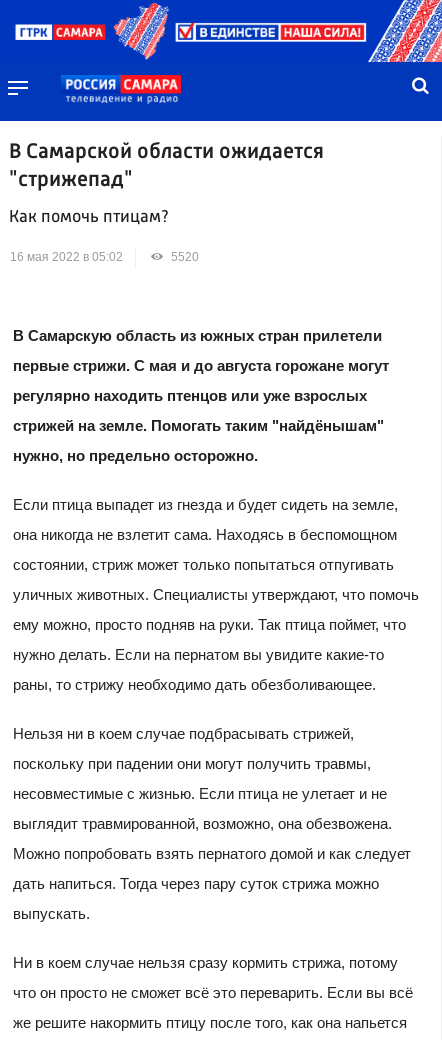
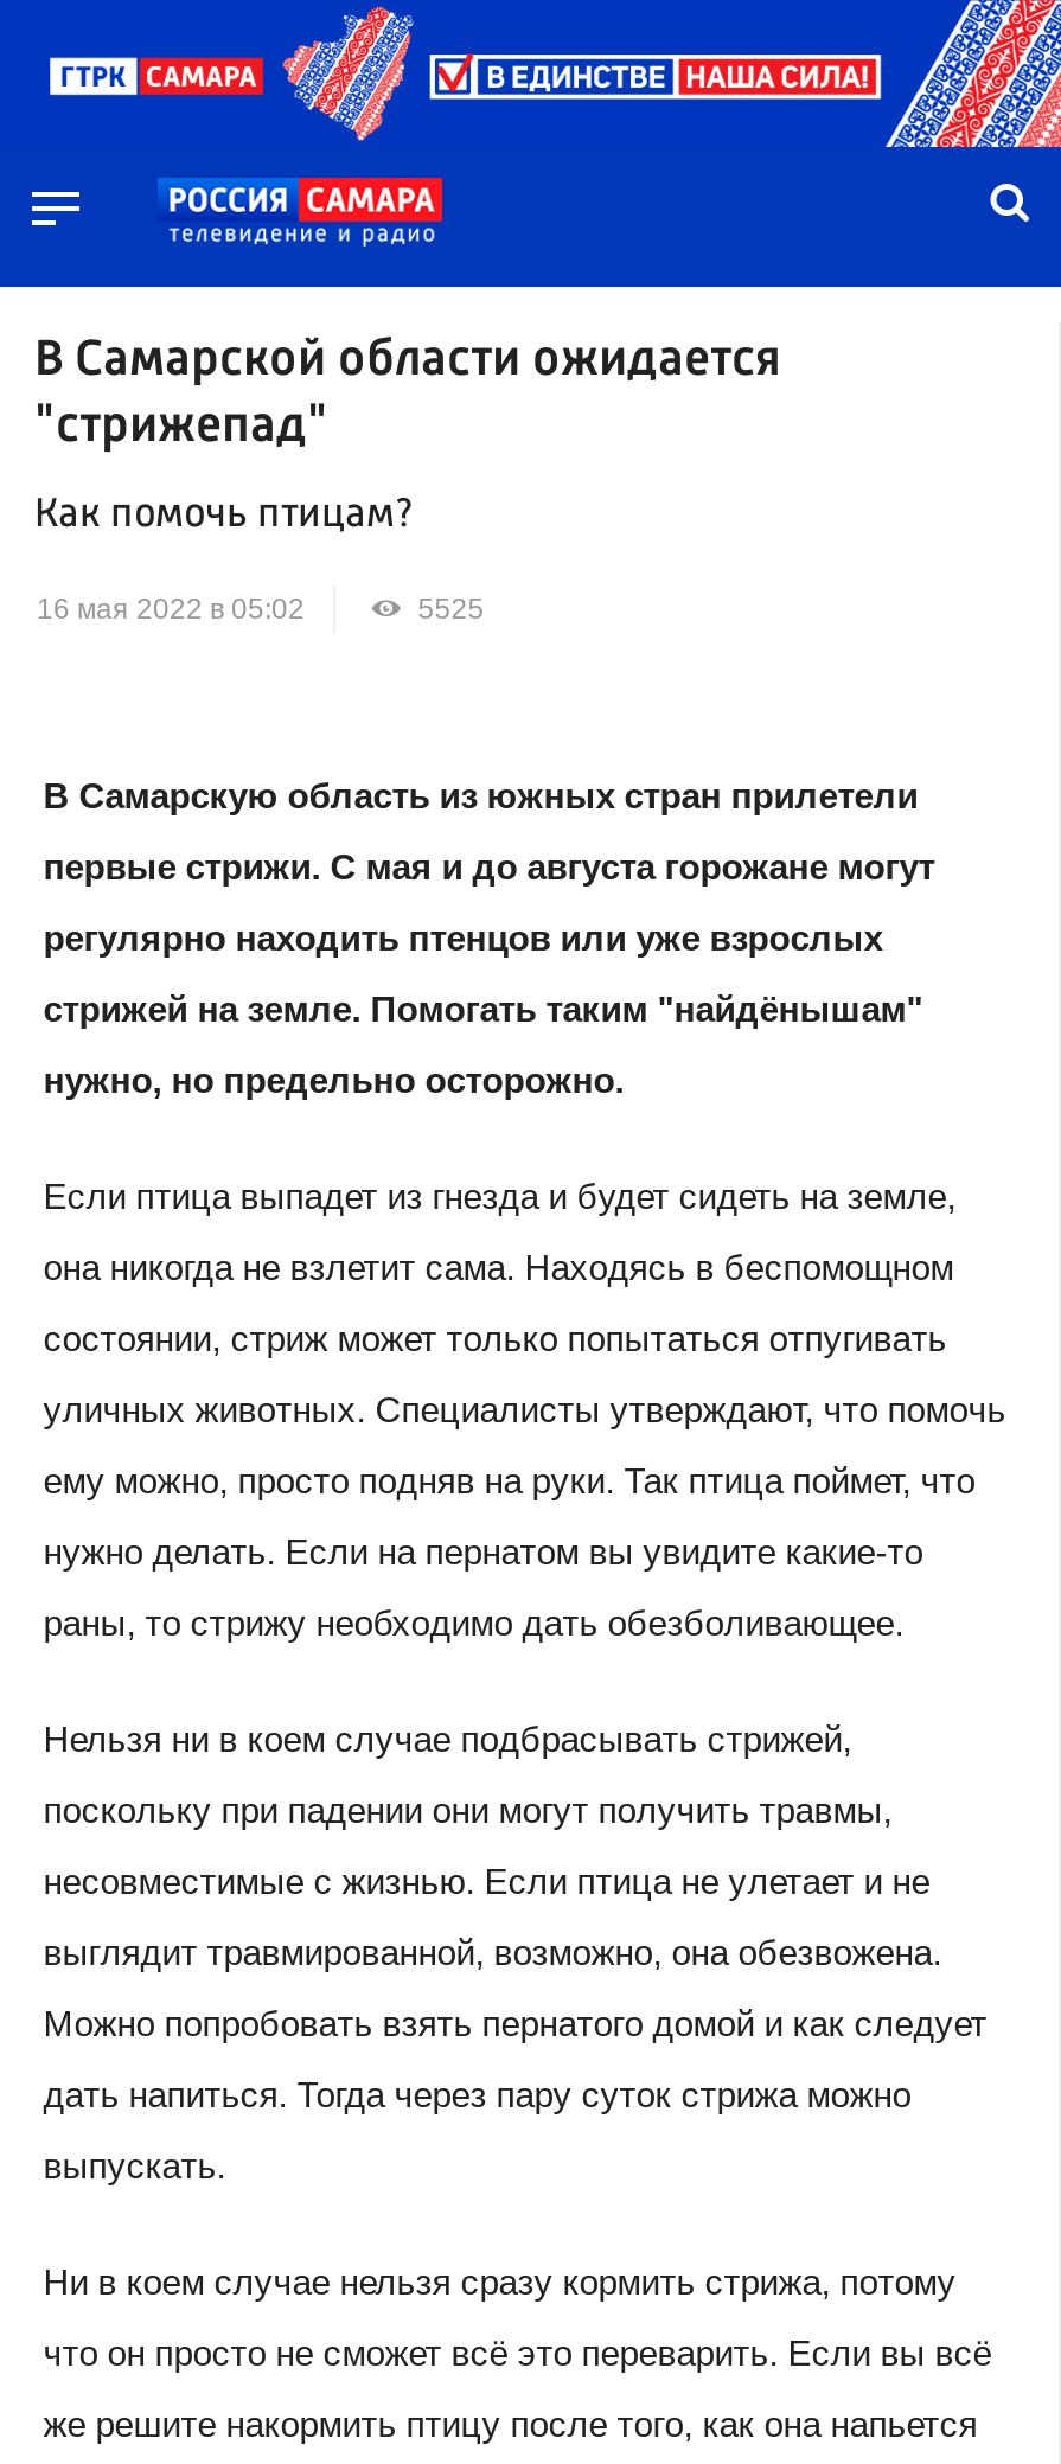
- 5520
+ 5525
